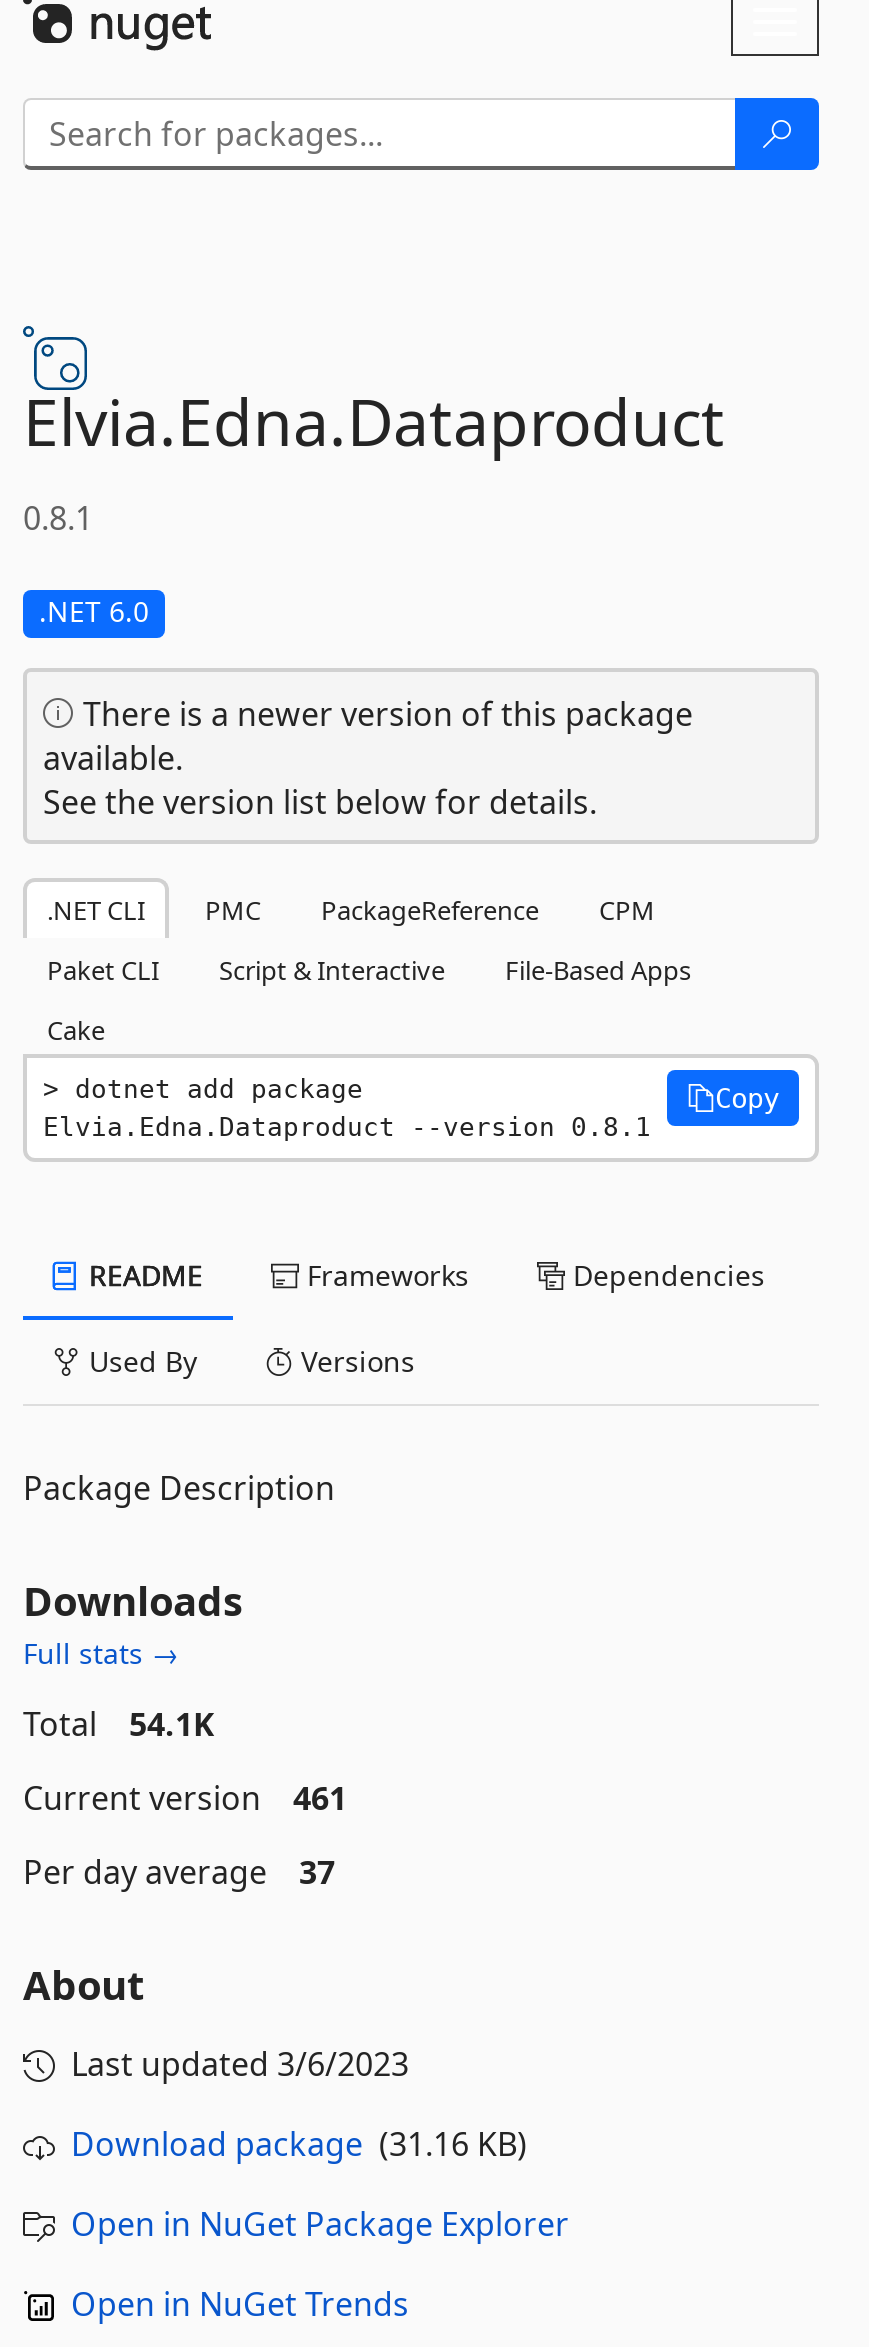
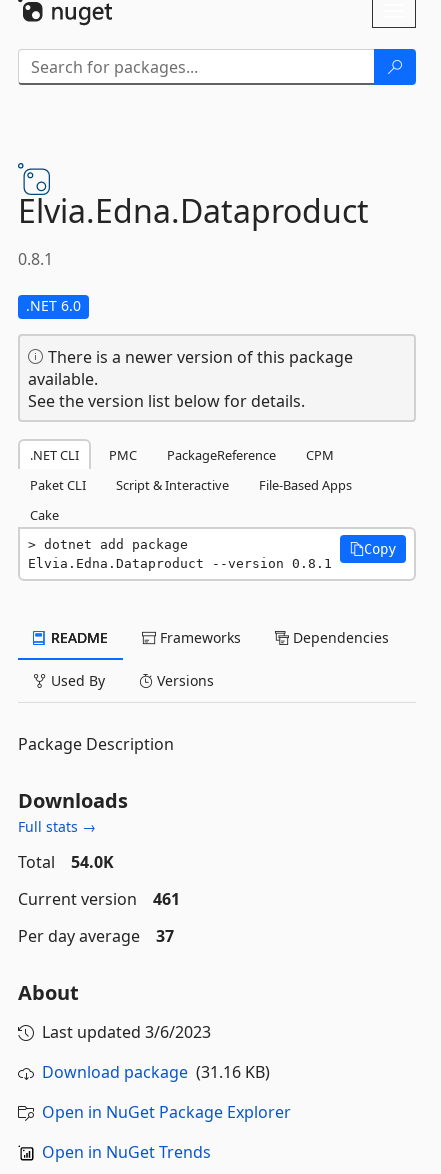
- Total 54.1K
+ Total 54.0K
